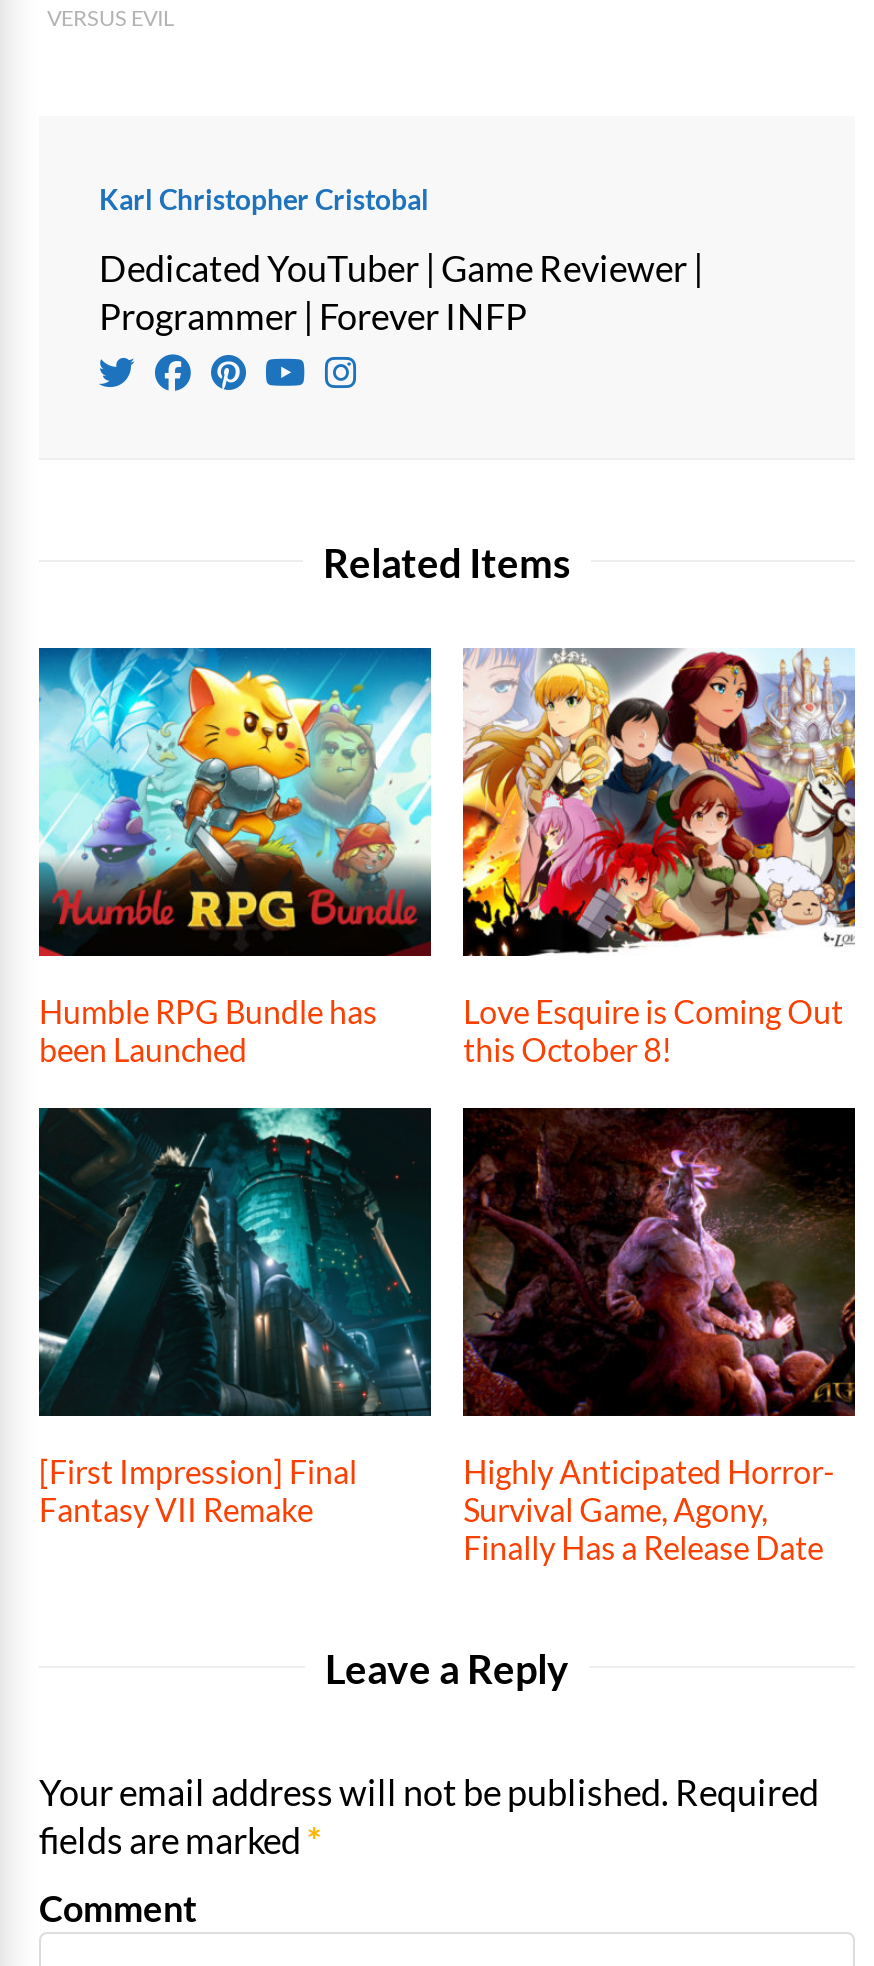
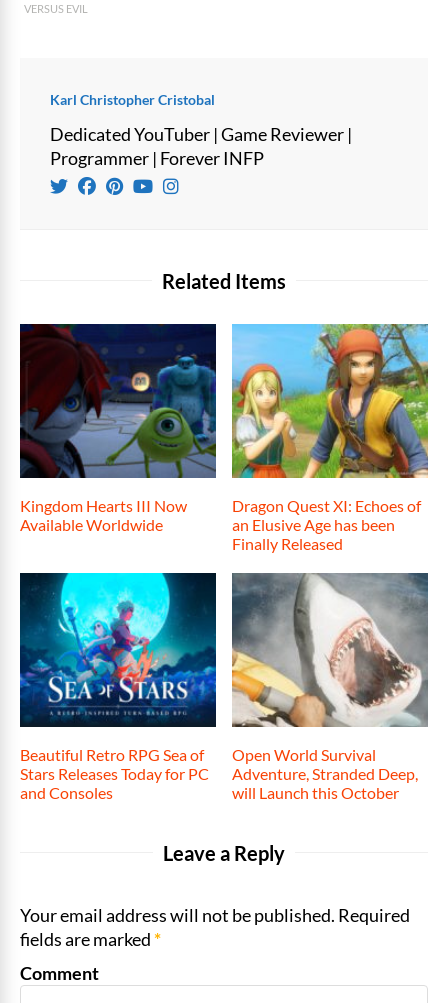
- [image]
- Humble RPG Bundle has
- been Launched
+ [image]
+ Kingdom Hearts III Now
+ Available Worldwide

- [image]
- Love Esquire is Coming Out
- this October 8!
+ [image]
+ Dragon Quest XI: Echoes of
+ an Elusive Age has been
+ Finally Released

- [image]
- [First Impression] Final
- Fantasy VII Remake
+ [image]
+ Beautiful Retro RPG Sea of
+ Stars Releases Today for PC
+ and Consoles

- [image]
- Highly Anticipated Horror-
- Survival Game, Agony,
- Finally Has a Release Date
+ [image]
+ Open World Survival
+ Adventure, Stranded Deep,
+ will Launch this October
